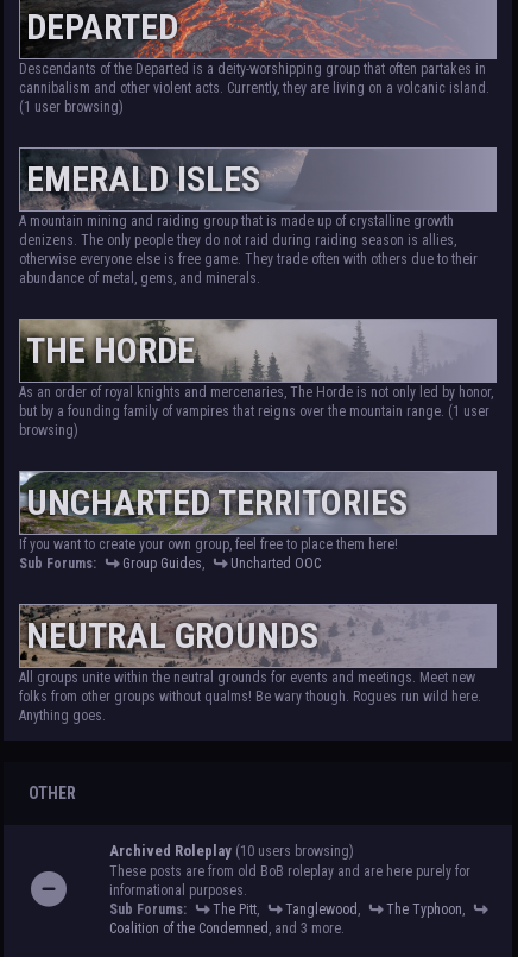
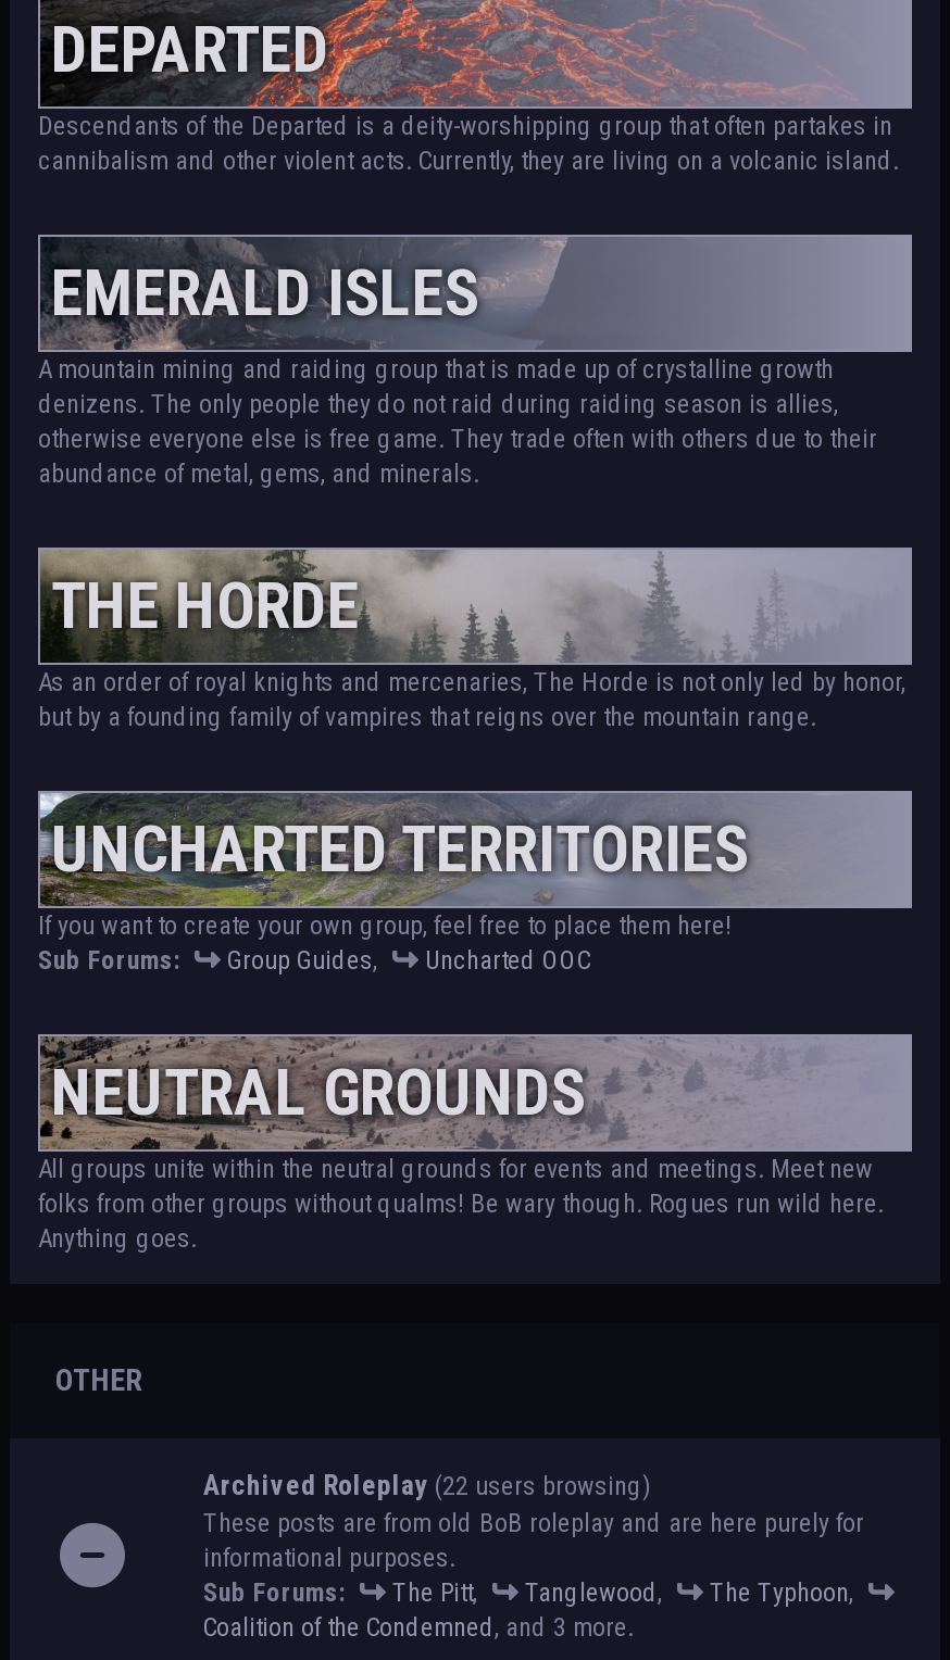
- (1 user browsing)

- but by a founding family of vampires that reigns over the mountain range. (1 user
- browsing)
+ but by a founding family of vampires that reigns over the mountain range.

- Archived Roleplay (10 users browsing)
+ Archived Roleplay (22 users browsing)
